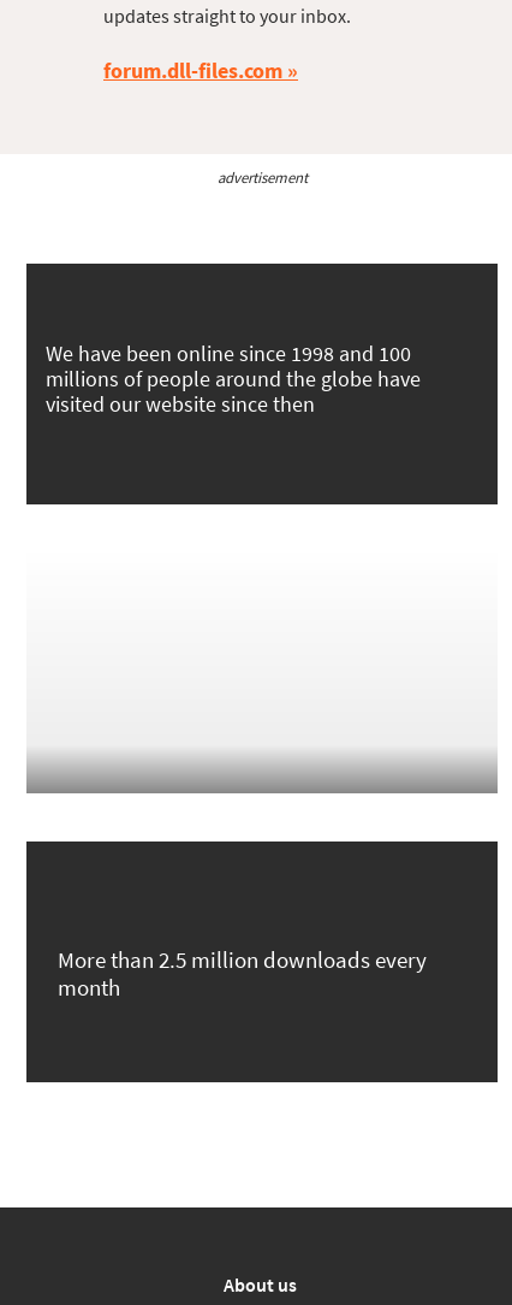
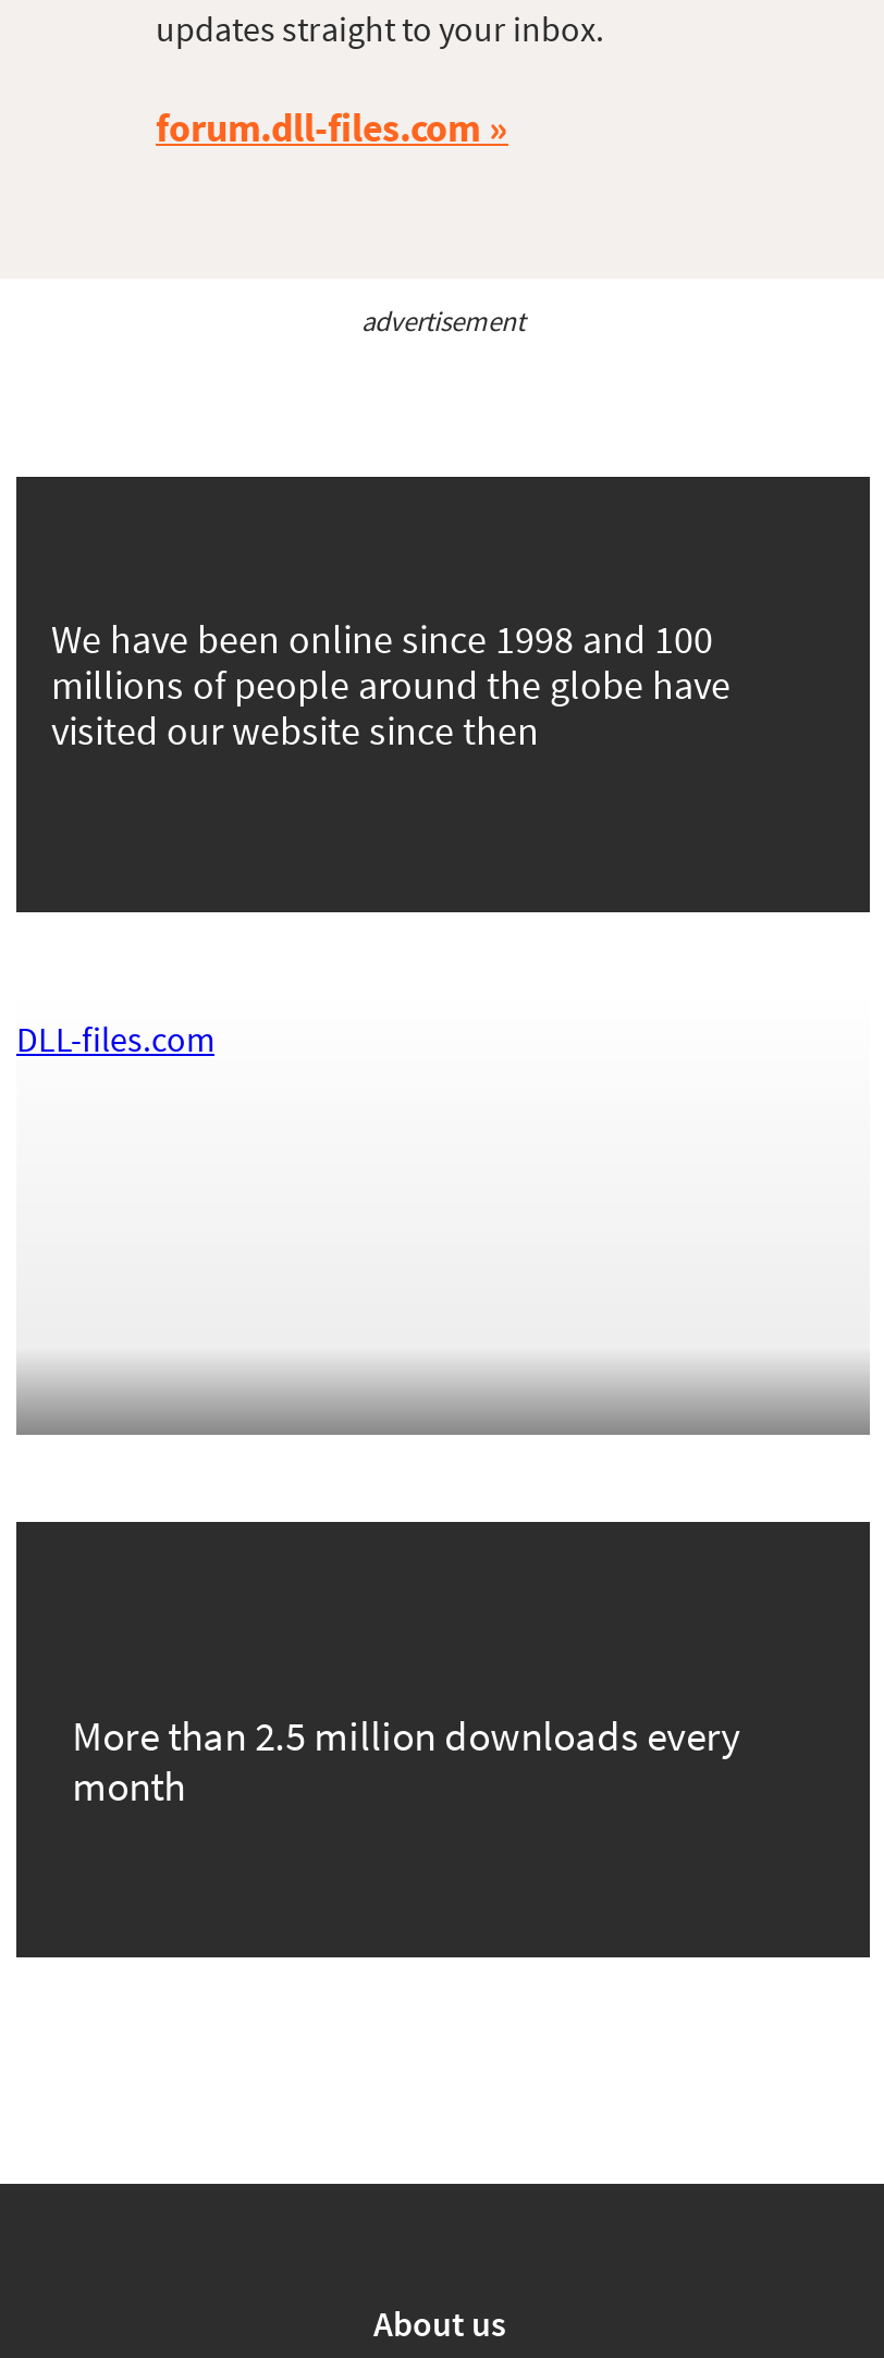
+ DLL-files.com
